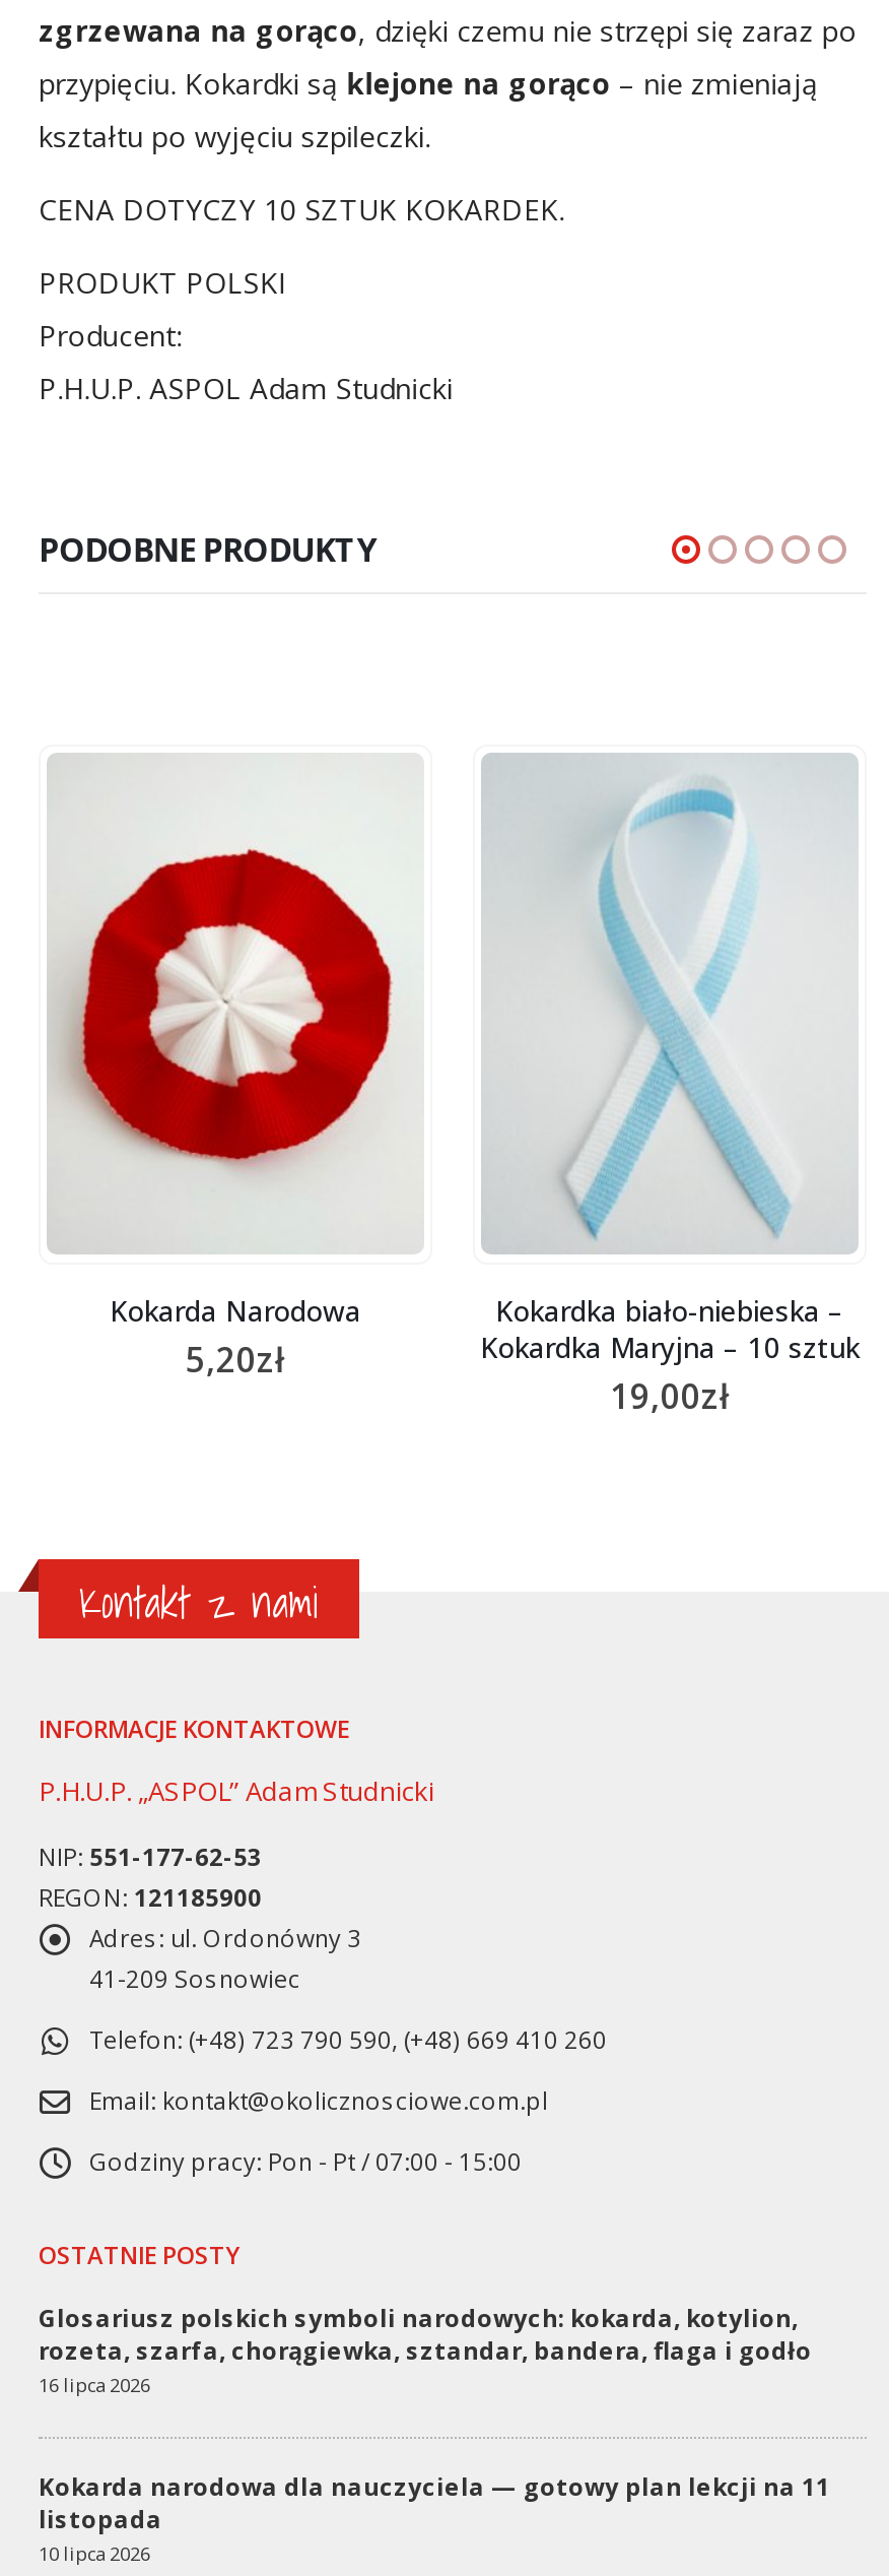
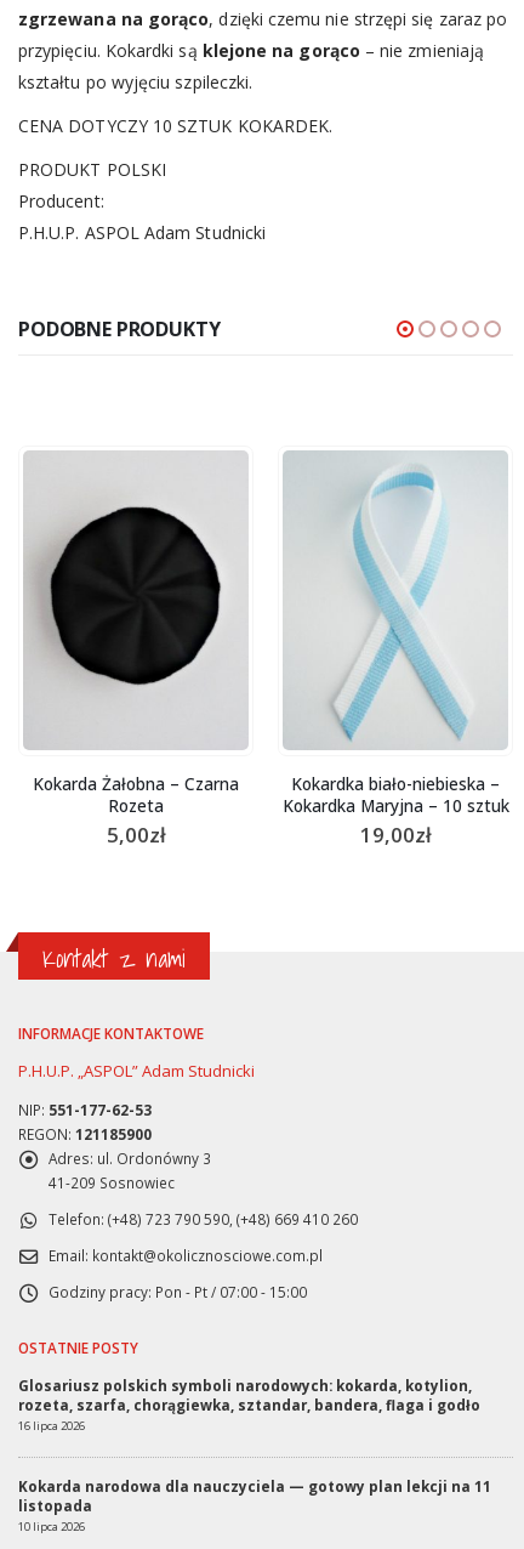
- [image]
+ [image]

- Kokarda Narodowa
- 5,20zł
+ Kokarda Żałobna – Czarna
+ Rozeta
+ 5,00zł
